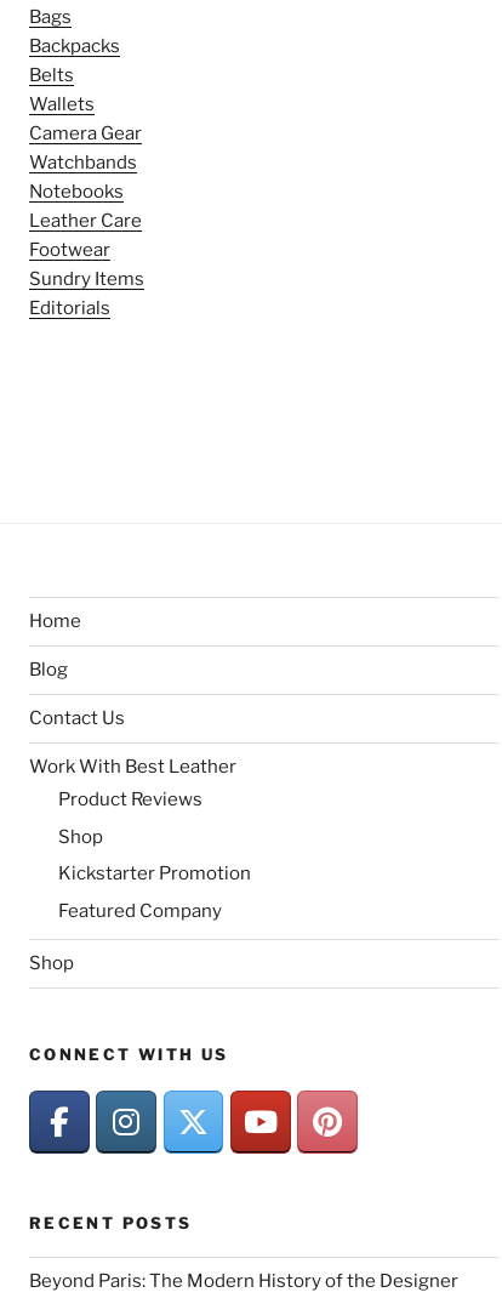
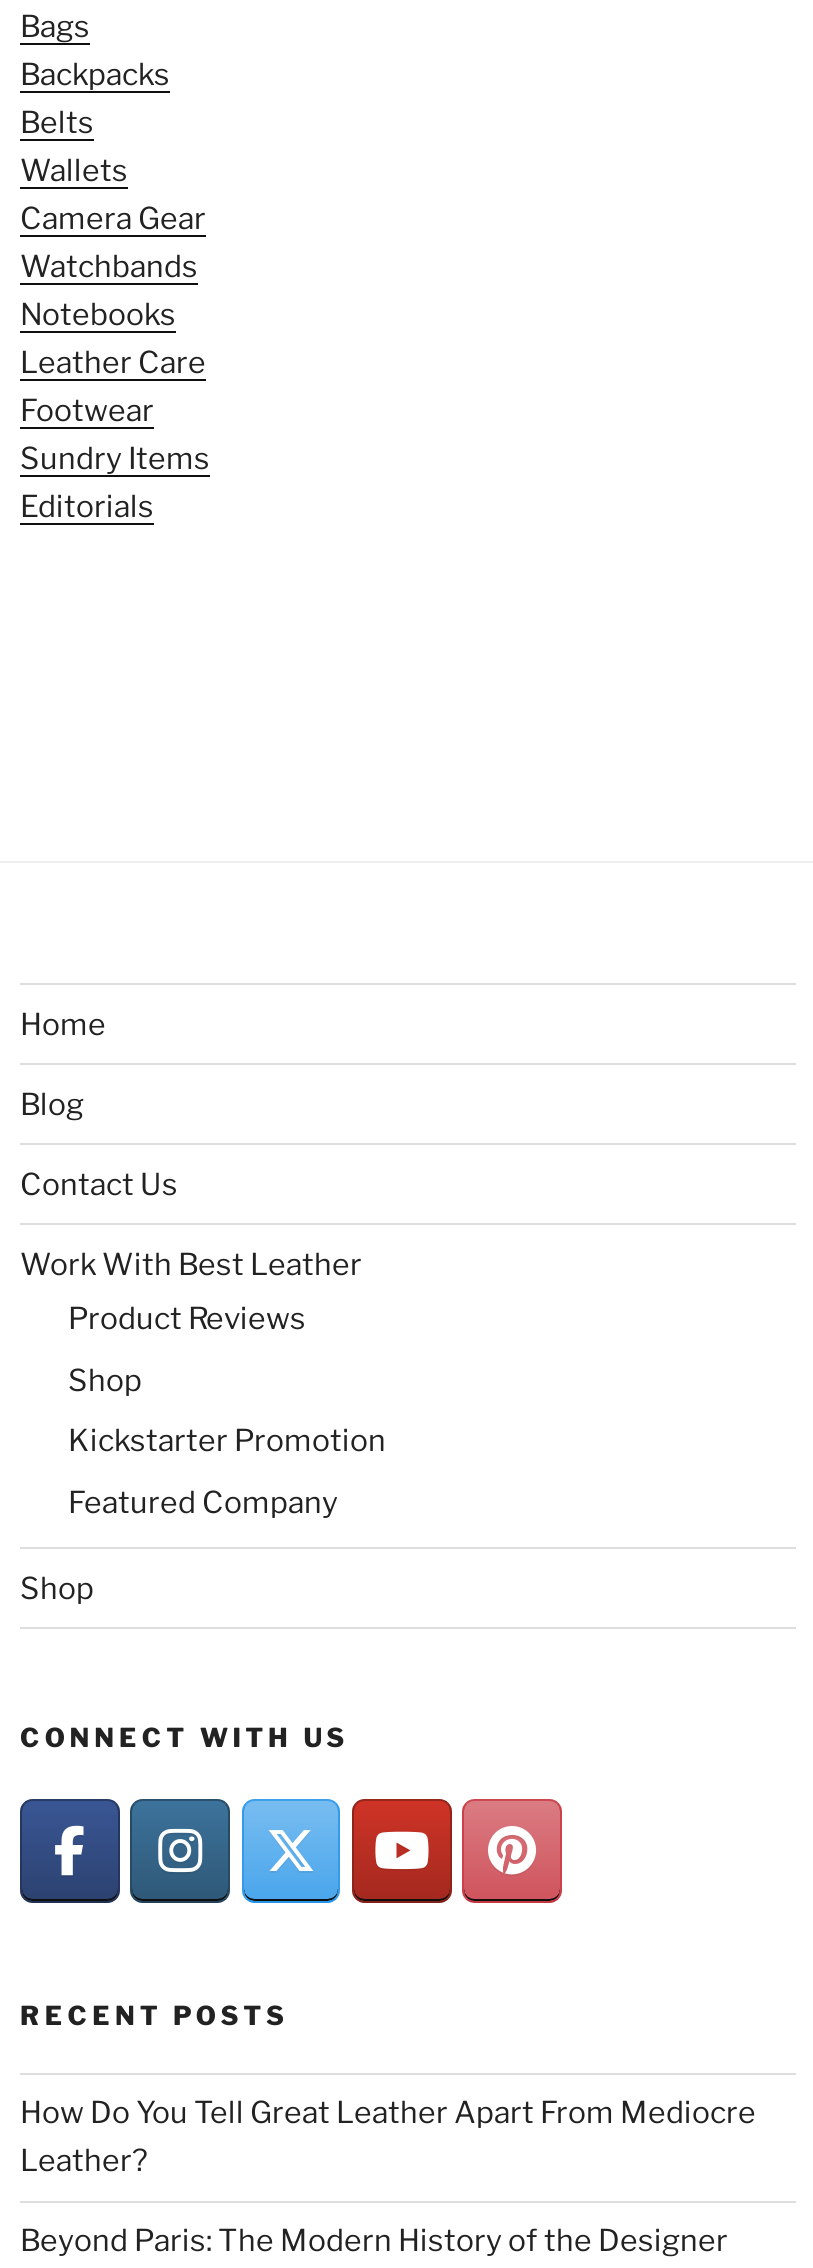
+ How Do You Tell Great Leather Apart From Mediocre
+ Leather?
